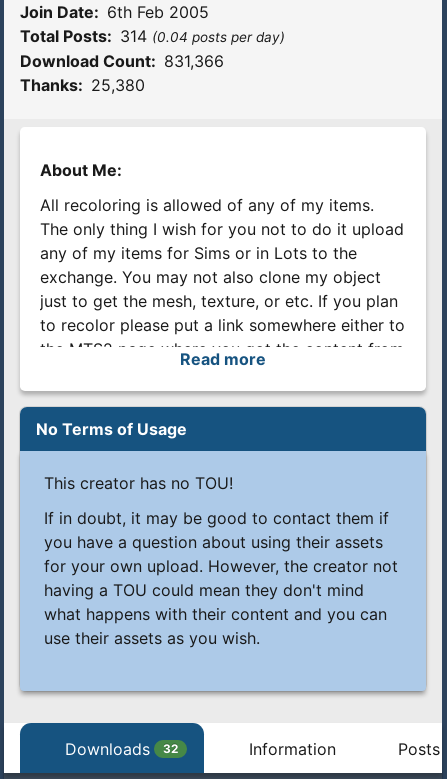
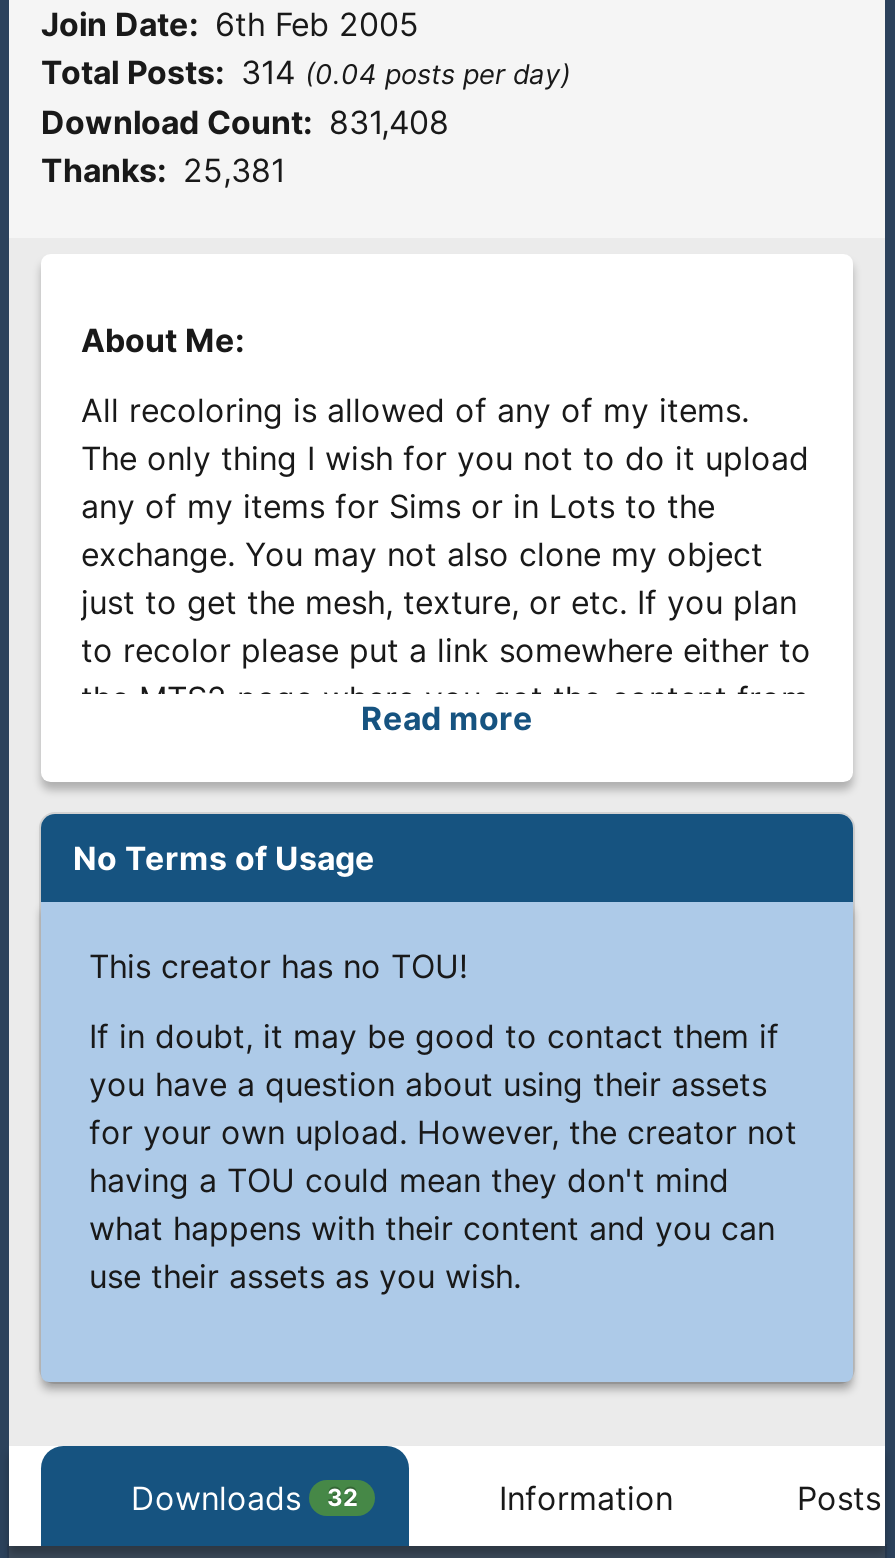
- Download Count: 831,366
+ Download Count: 831,408

- Thanks: 25,380
+ Thanks: 25,381
